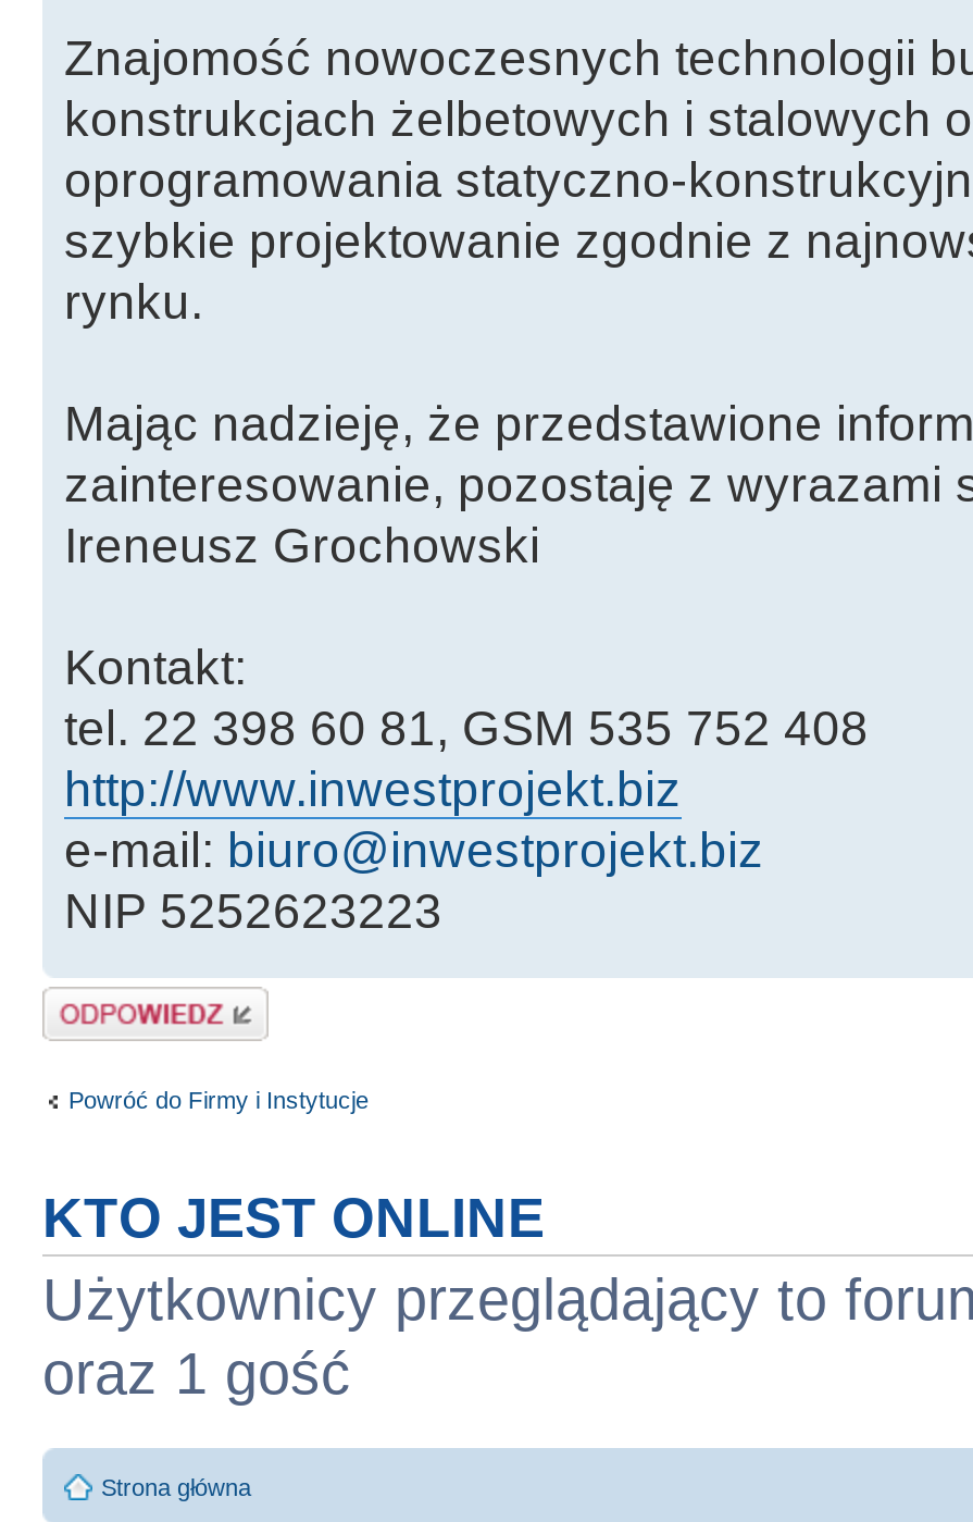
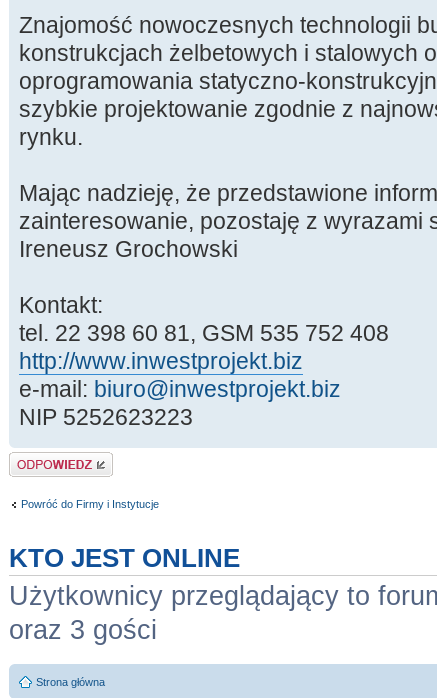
- oraz 1 gość
+ oraz 3 gości
